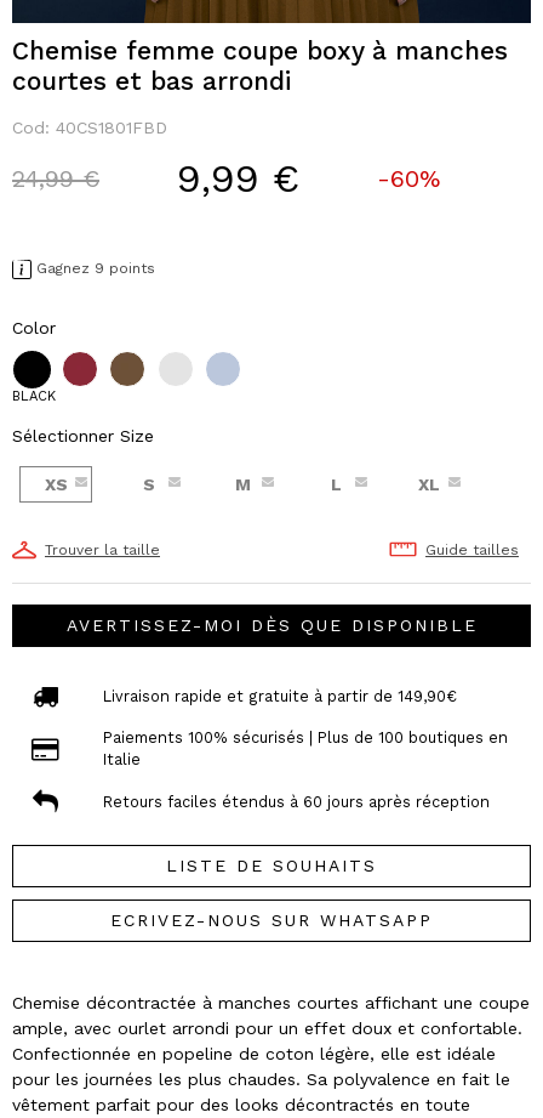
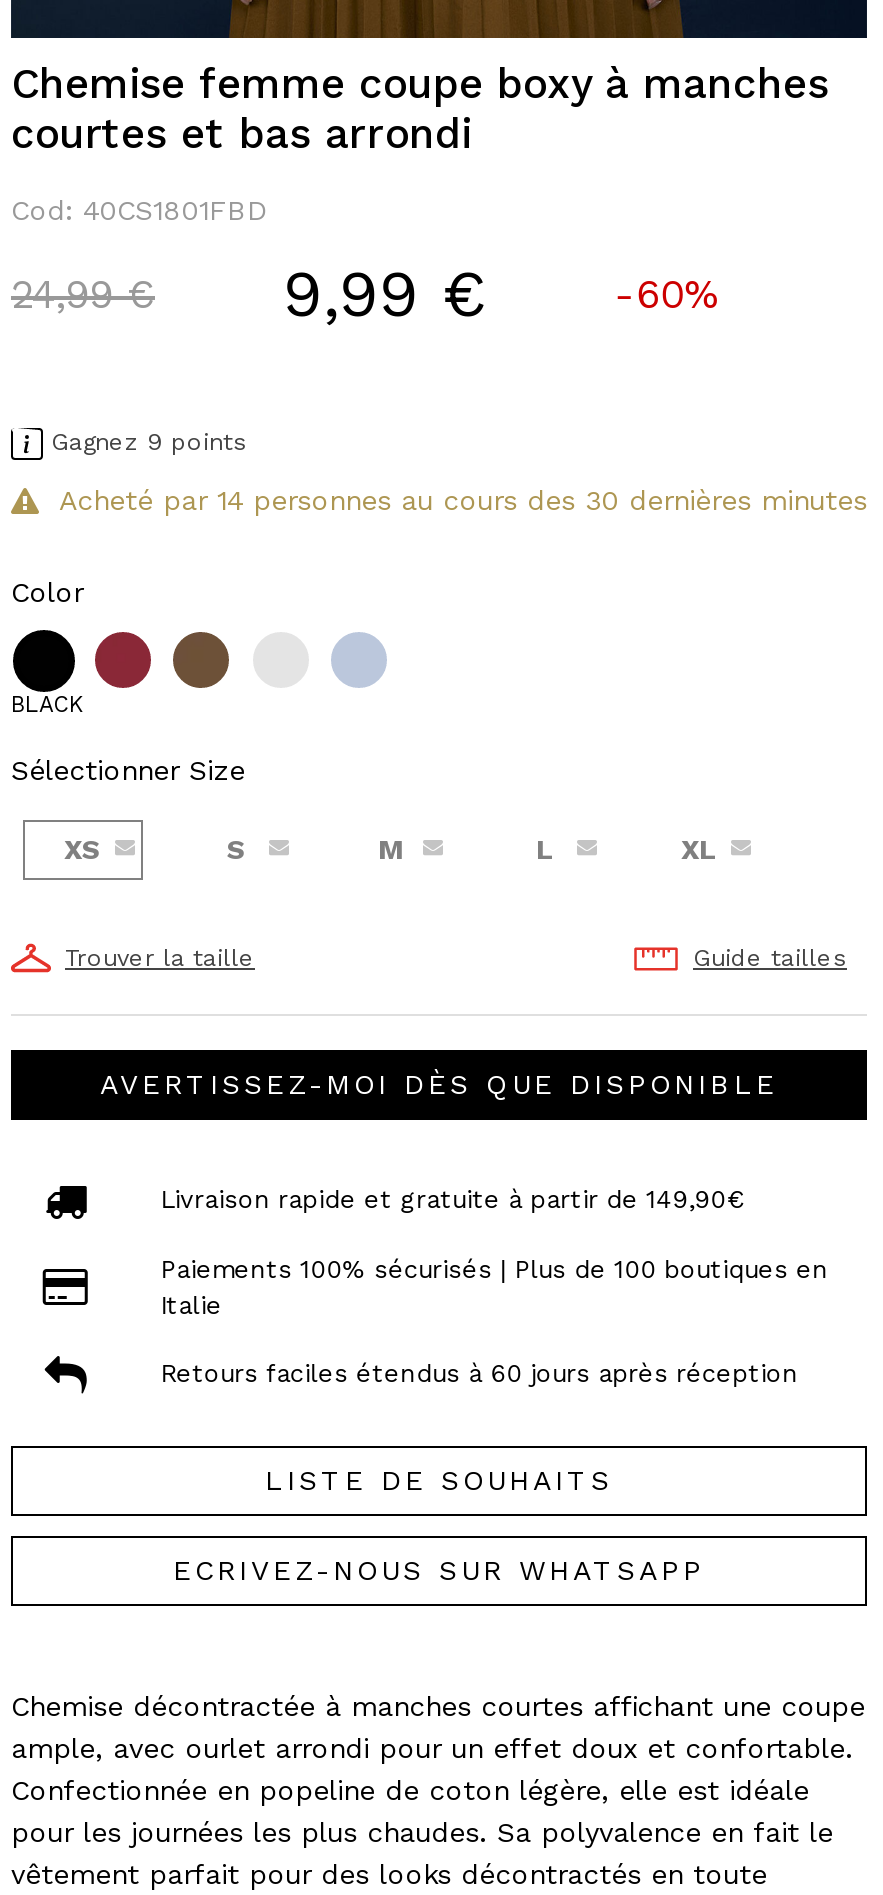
+ Acheté par 14 personnes au cours des 30 dernières minutes
